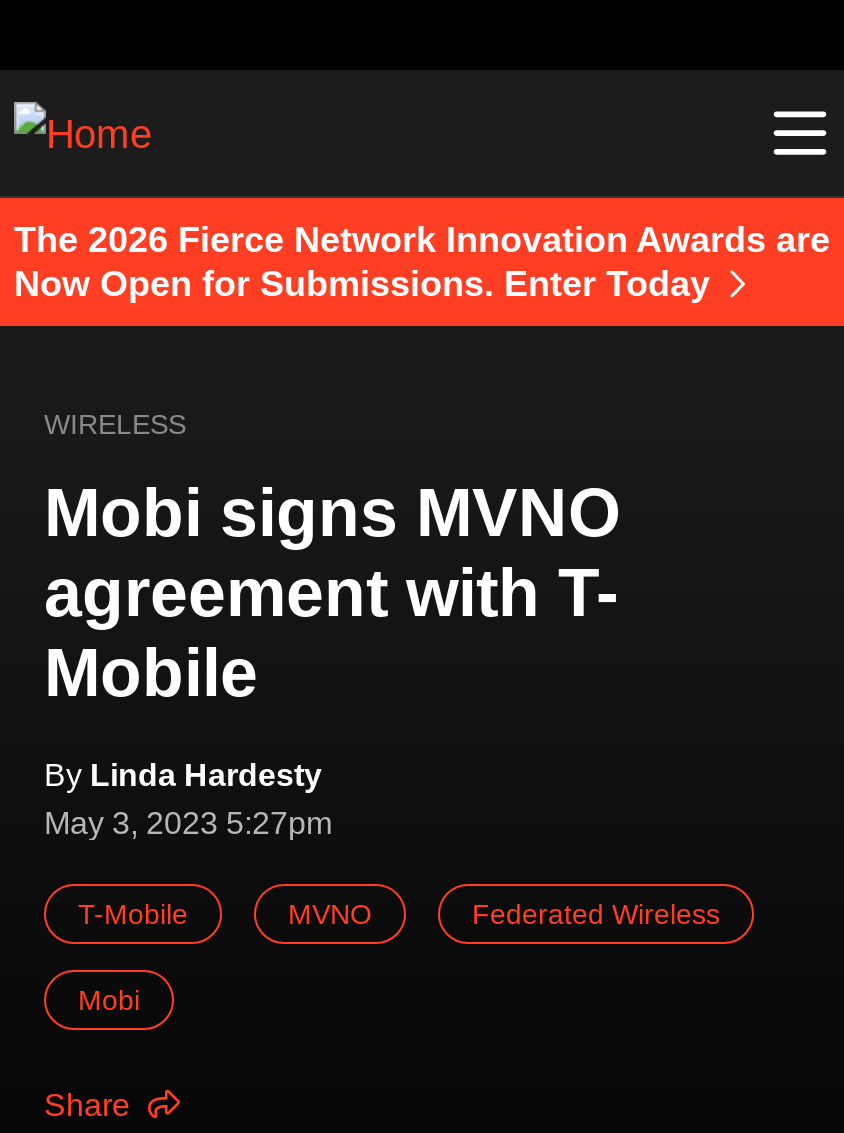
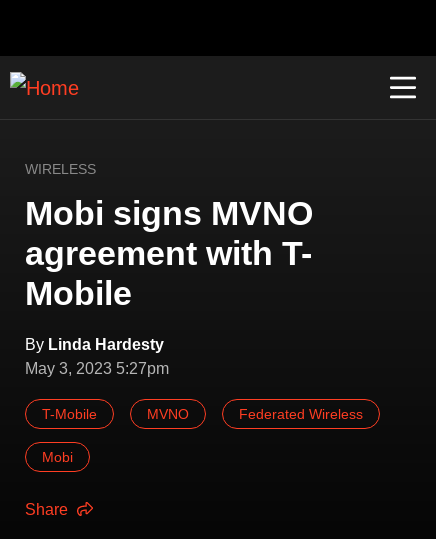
- The 2026 Fierce Network Innovation Awards are
- Now Open for Submissions. Enter Today
